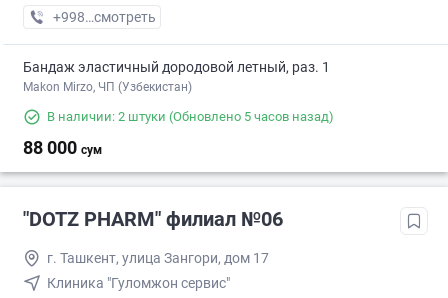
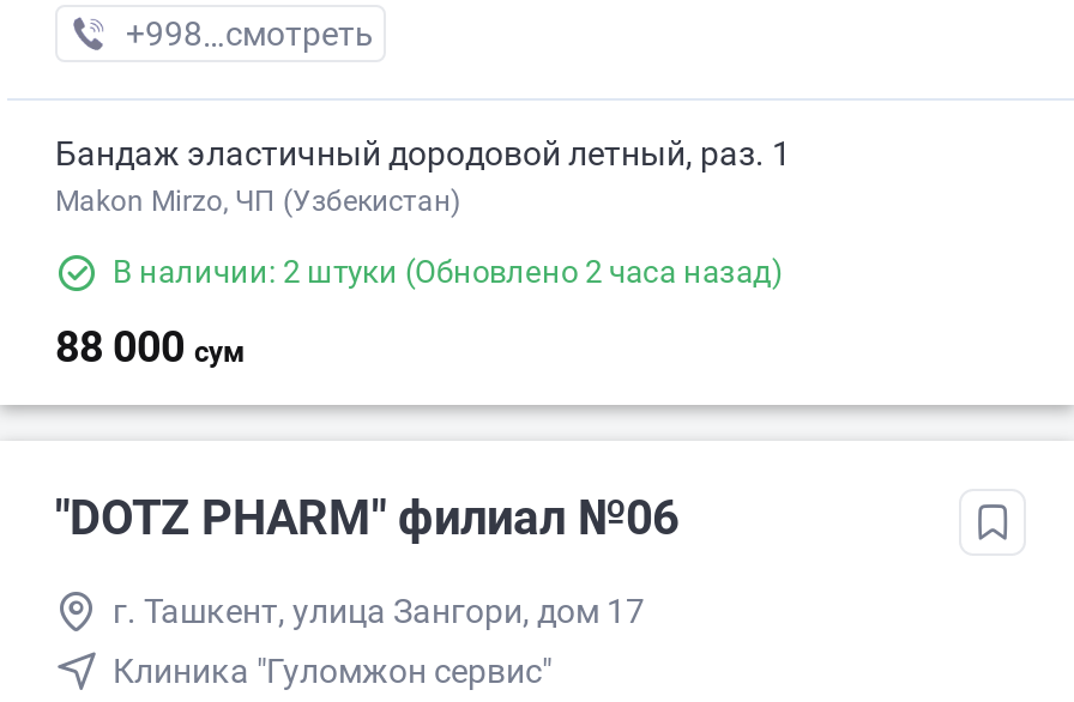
- В наличии: 2 штуки (Обновлено 5 часов назад)
+ В наличии: 2 штуки (Обновлено 2 часа назад)
